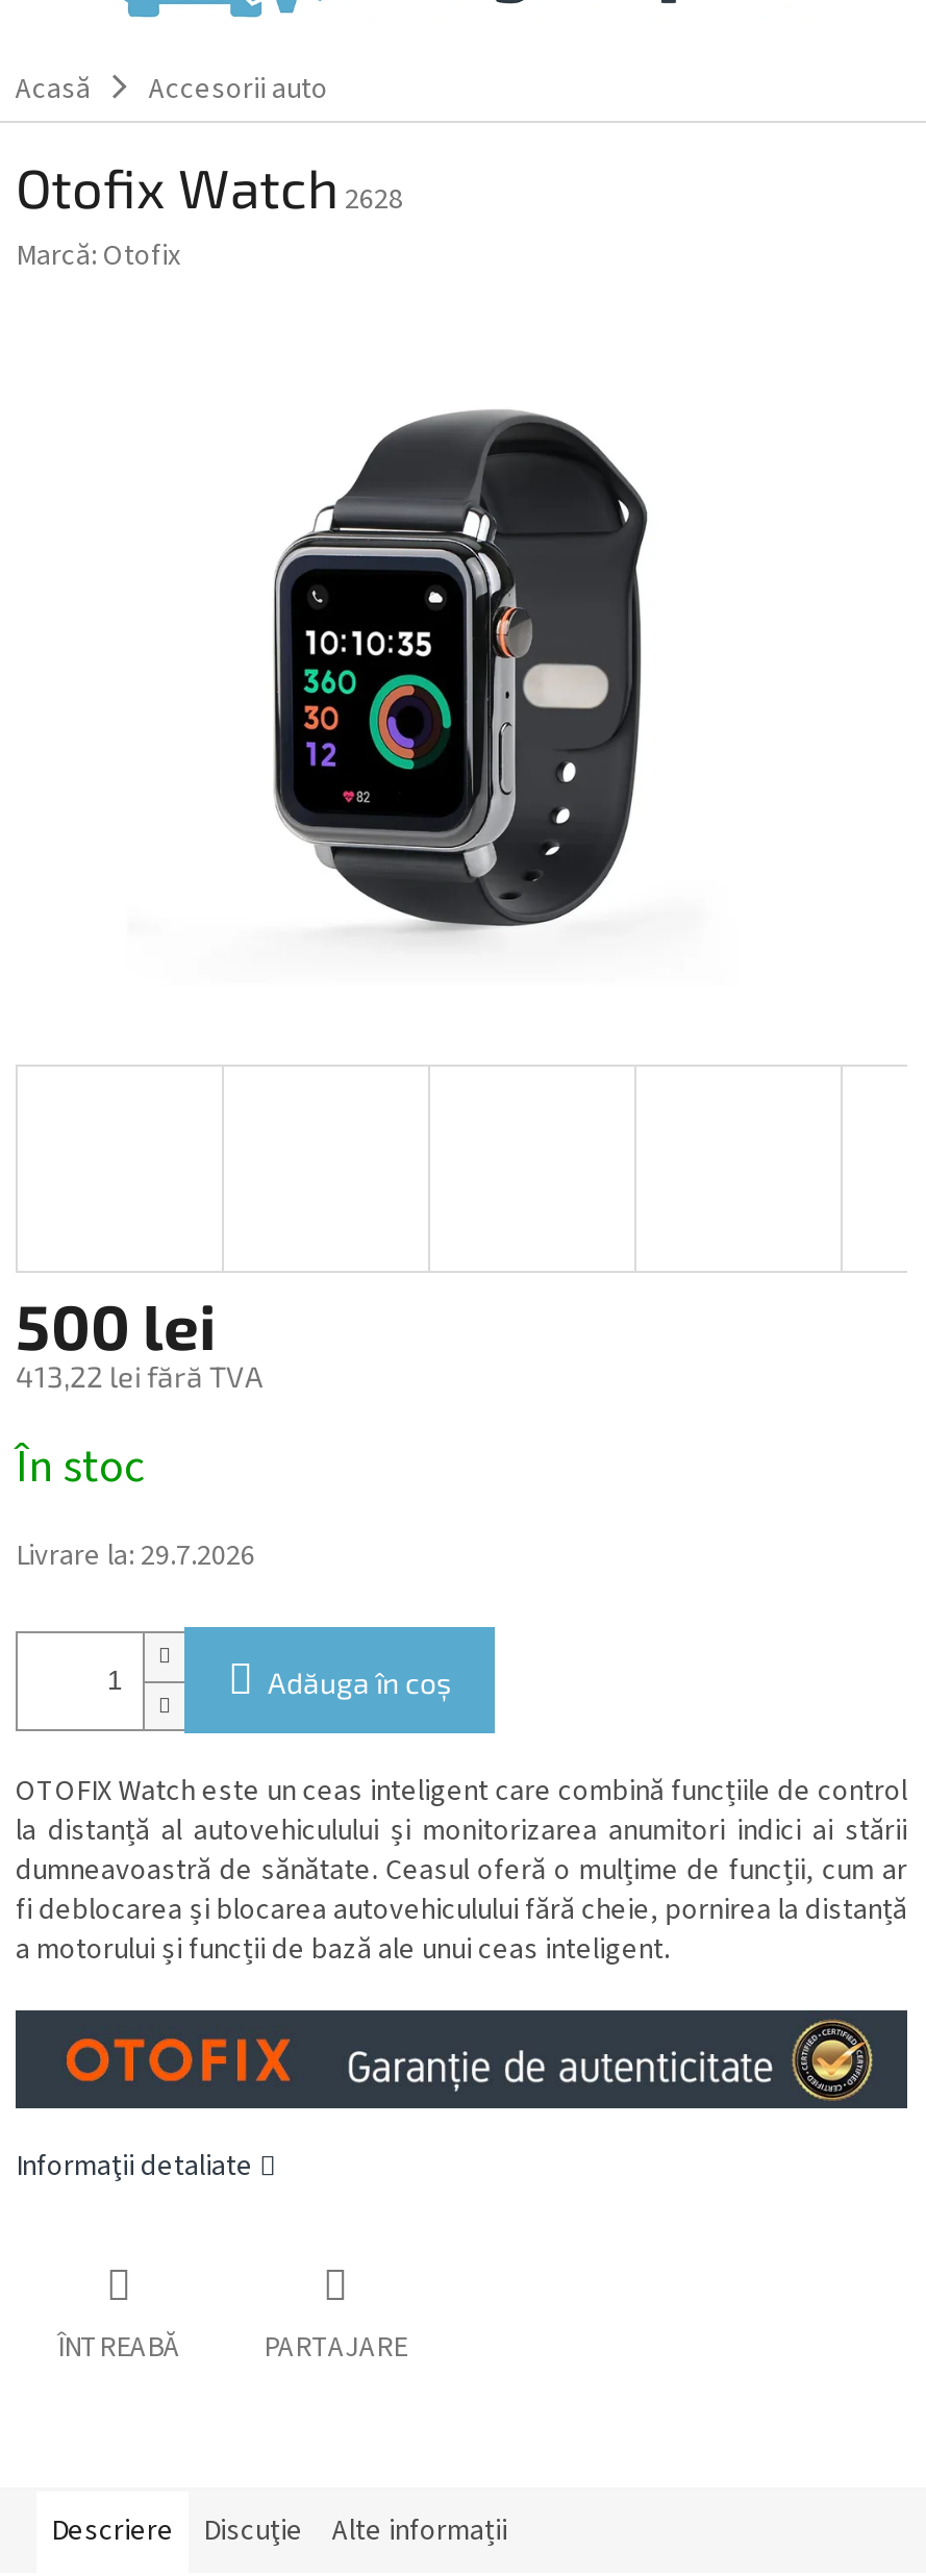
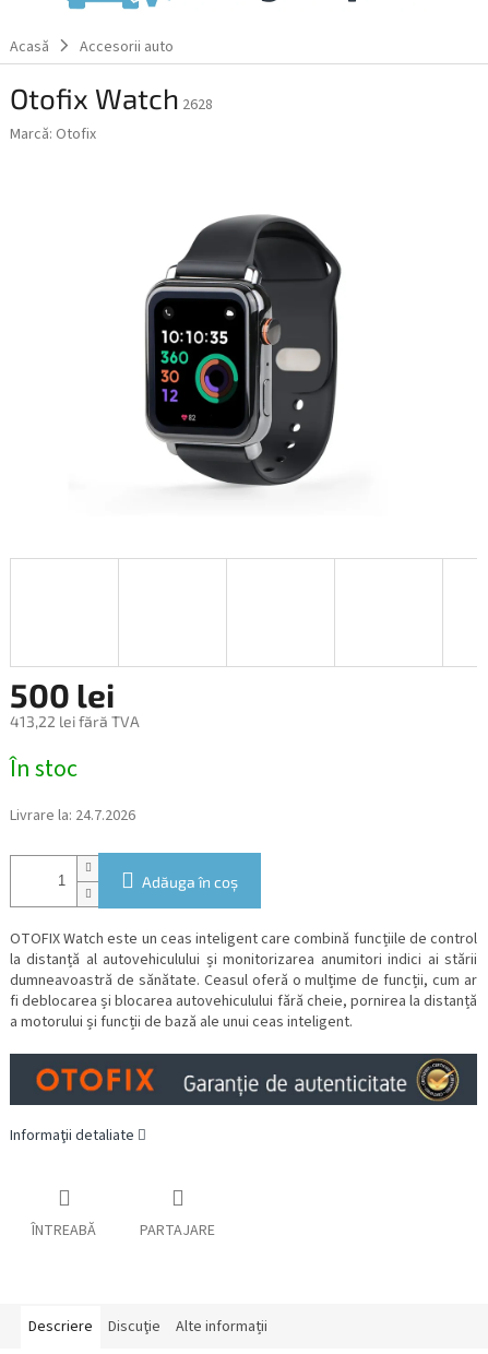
- Livrare la: 29.7.2026
+ Livrare la: 24.7.2026
